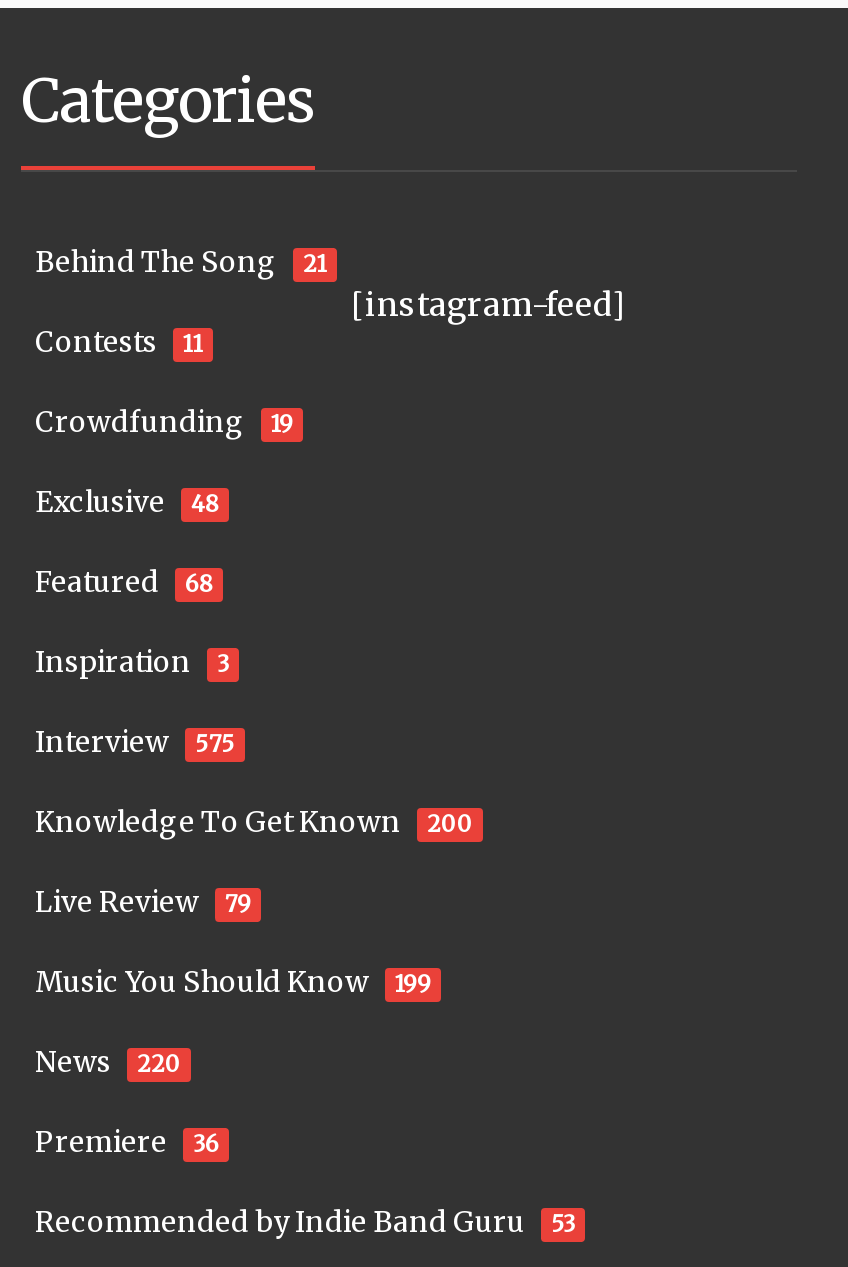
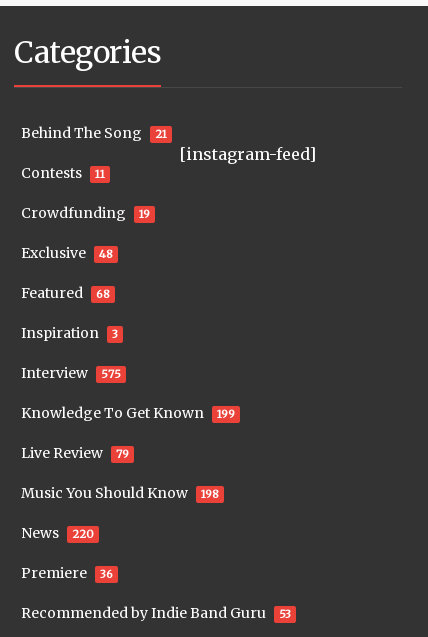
- Knowledge To Get Known 200
+ Knowledge To Get Known 199

- Music You Should Know 199
+ Music You Should Know 198
